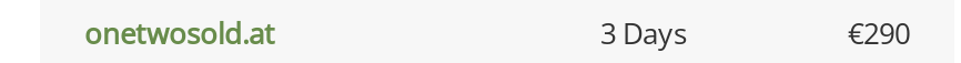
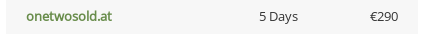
- 3 Days
+ 5 Days
